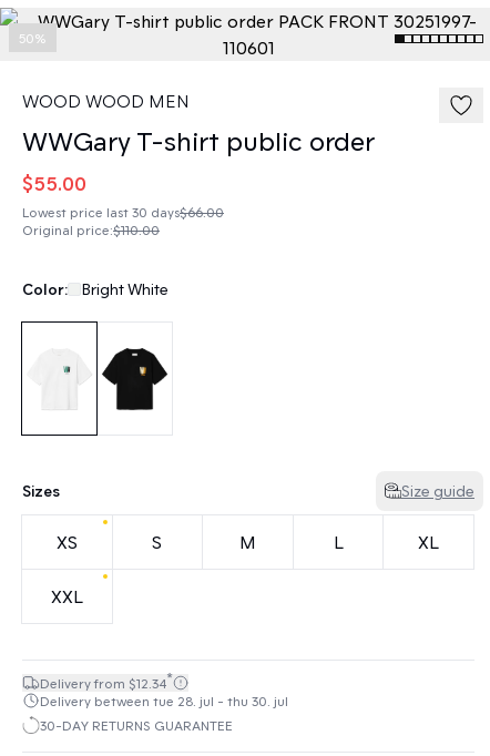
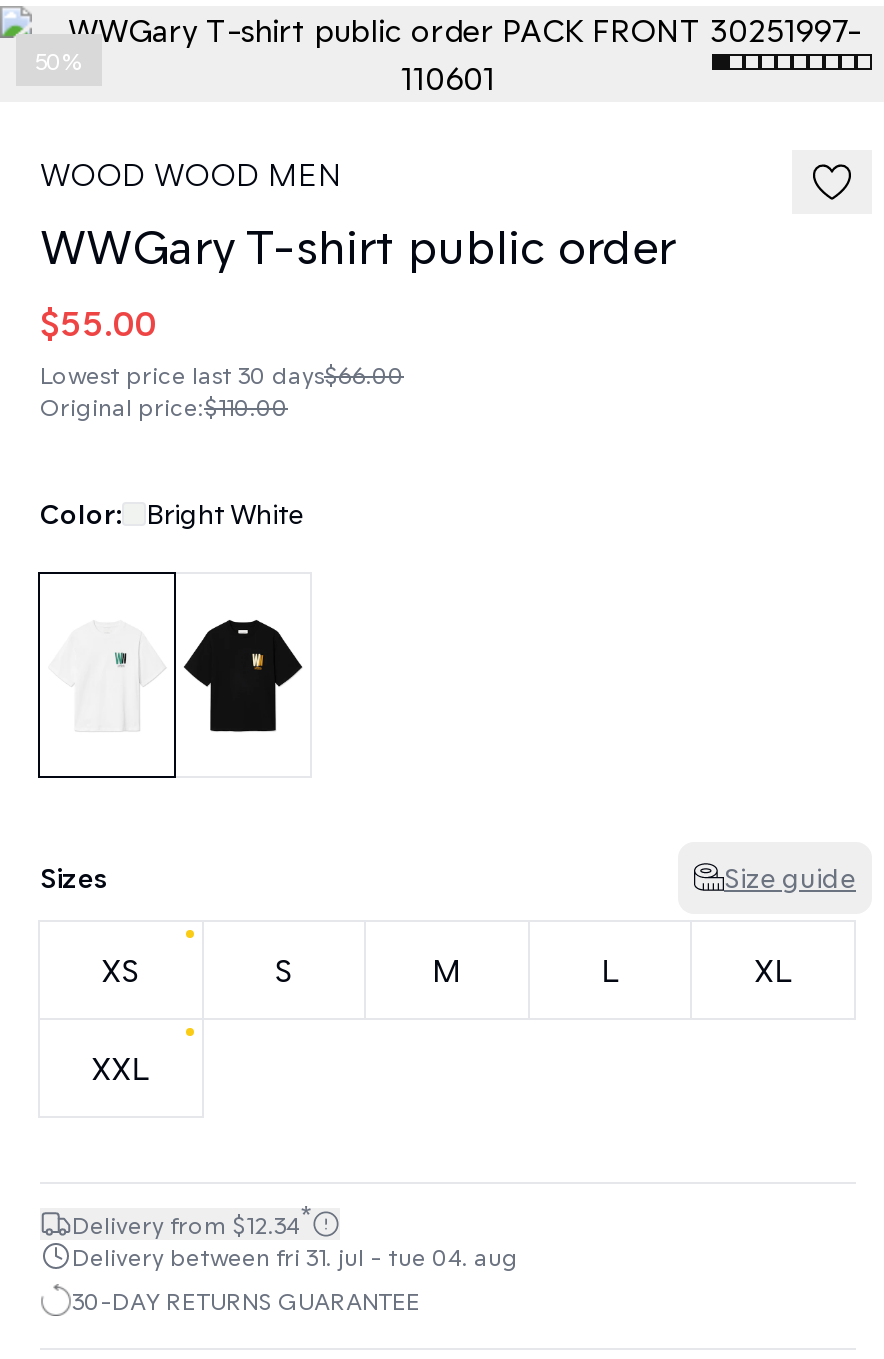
- Delivery between tue 28. jul - thu 30. jul
+ Delivery between fri 31. jul - tue 04. aug
